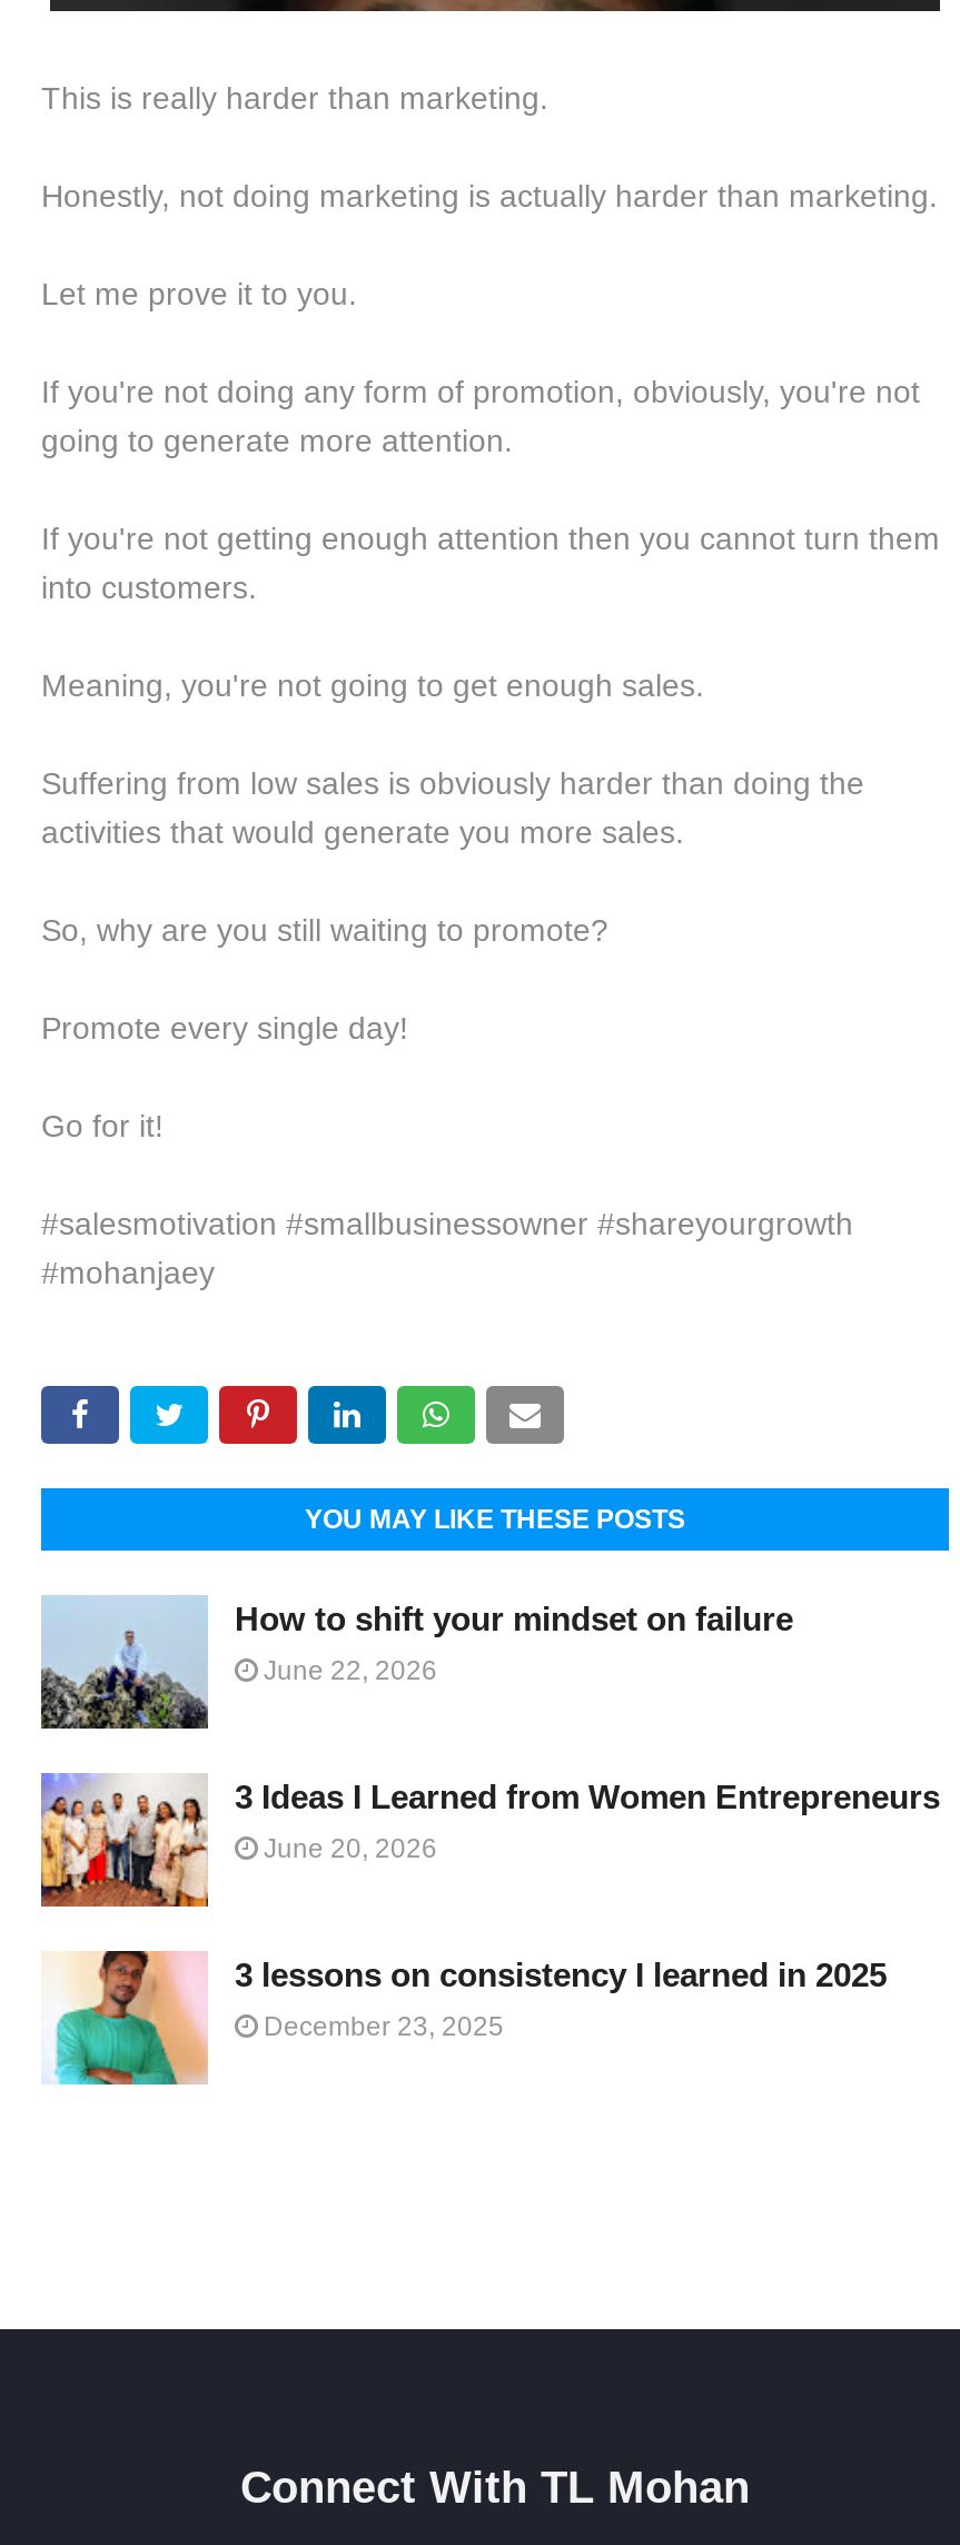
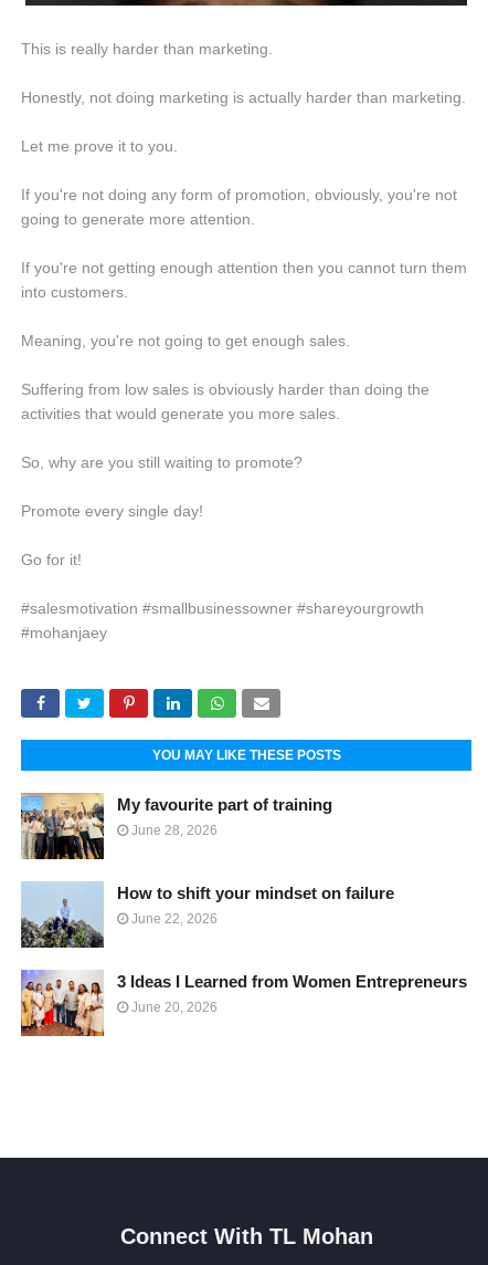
+ [image]
+ My favourite part of training
+ June 28, 2026

moved down: [image] | How to shift your mindset on failure | June 22, 2026 | 3 Ideas I Learned from Women Entrepreneurs | June 20, 2026

- [image]
- 3 lessons on consistency I learned in 2025
- December 23, 2025
